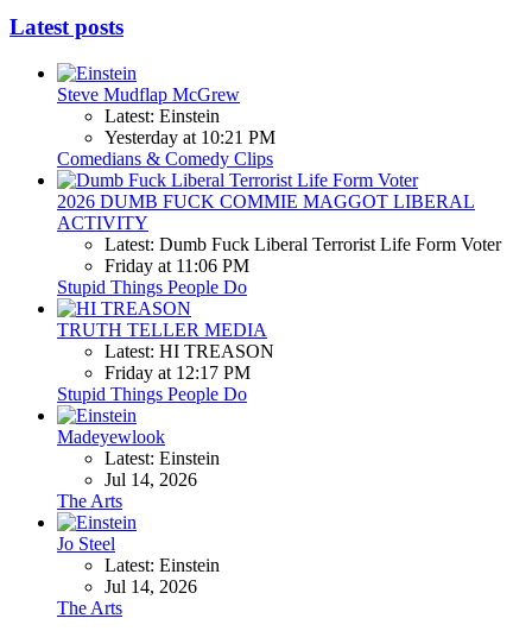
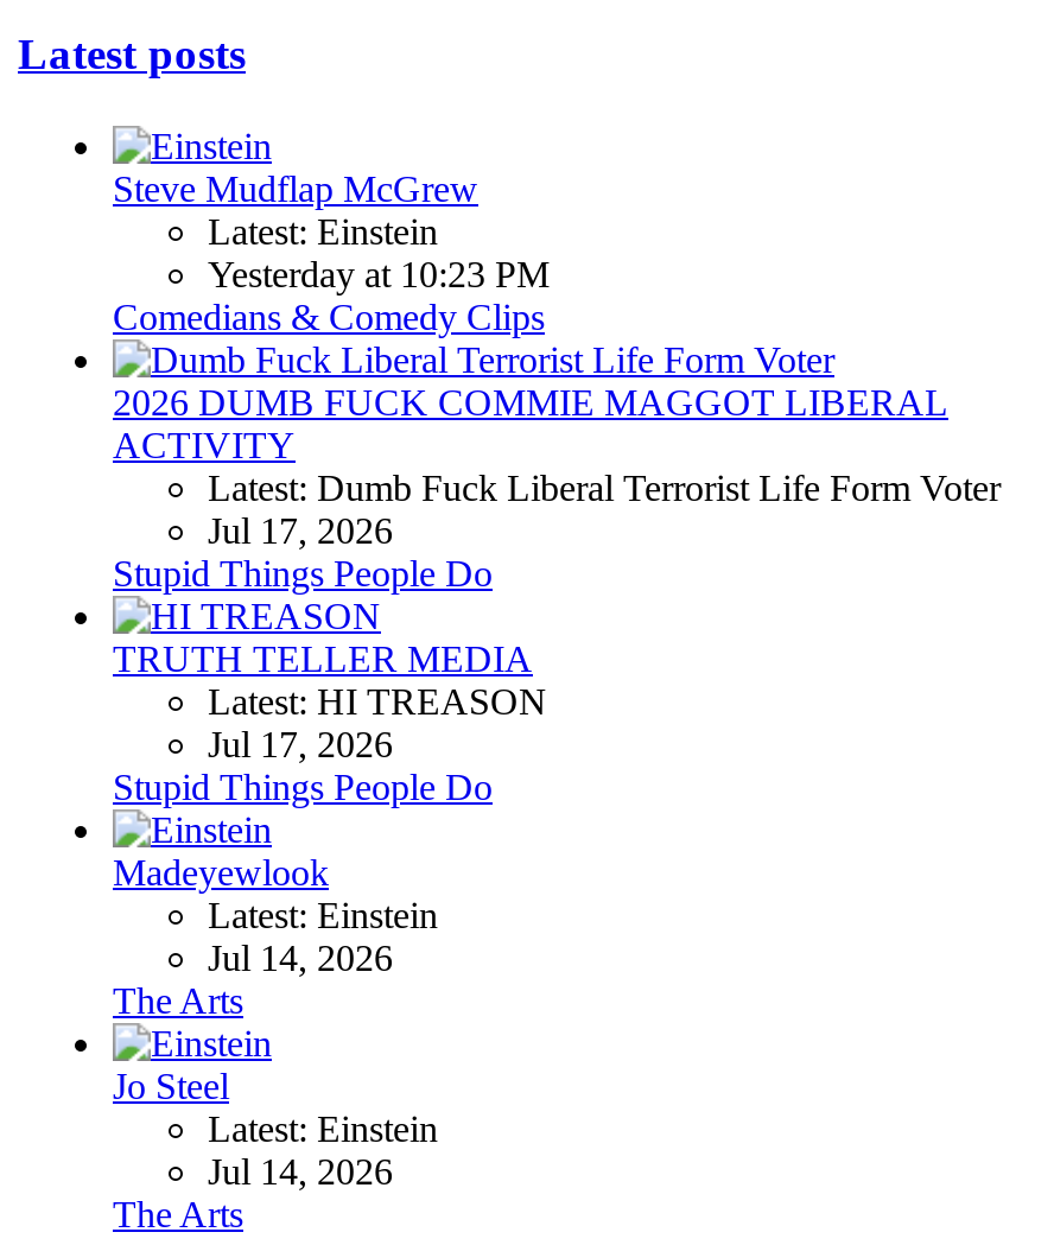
- Yesterday at 10:21 PM
+ Yesterday at 10:23 PM

- Friday at 11:06 PM
+ Jul 17, 2026

- Friday at 12:17 PM
+ Jul 17, 2026
